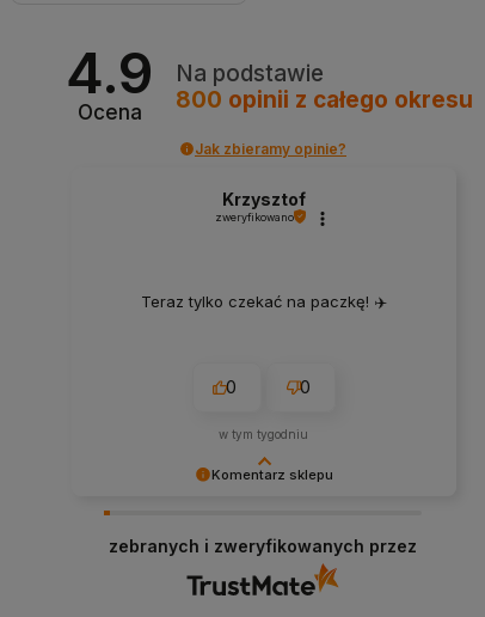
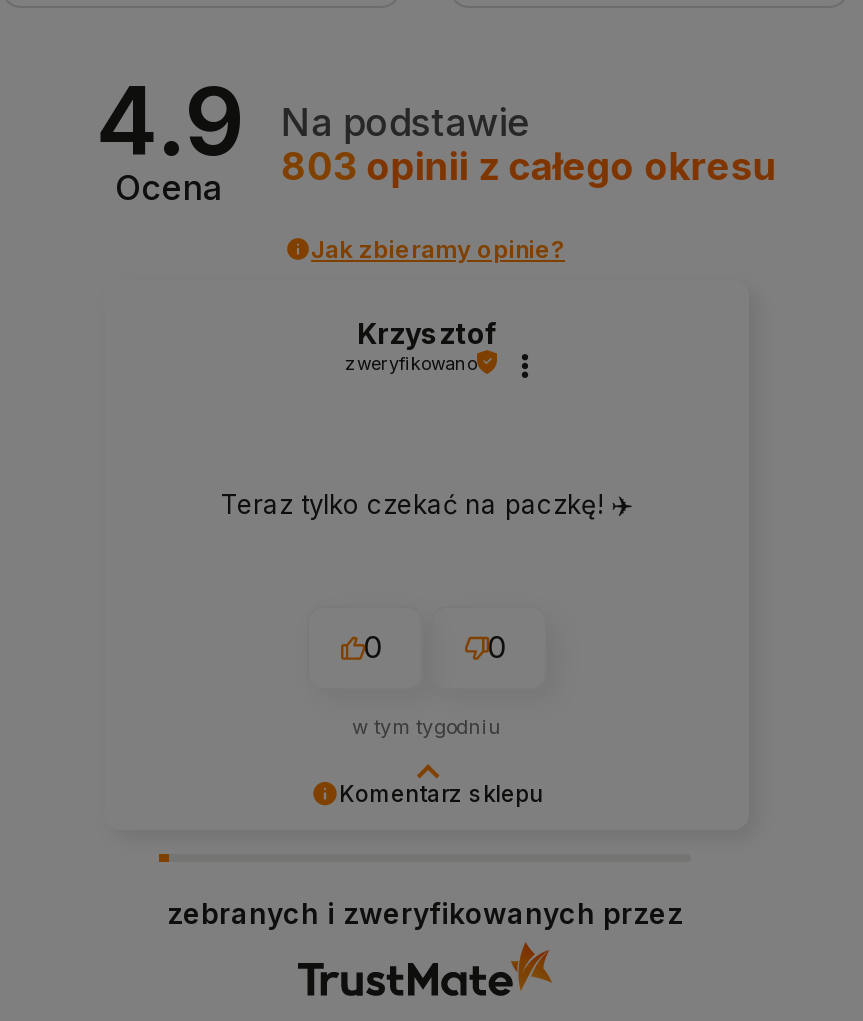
- 800 opinii z całego okresu
+ 803 opinii z całego okresu
